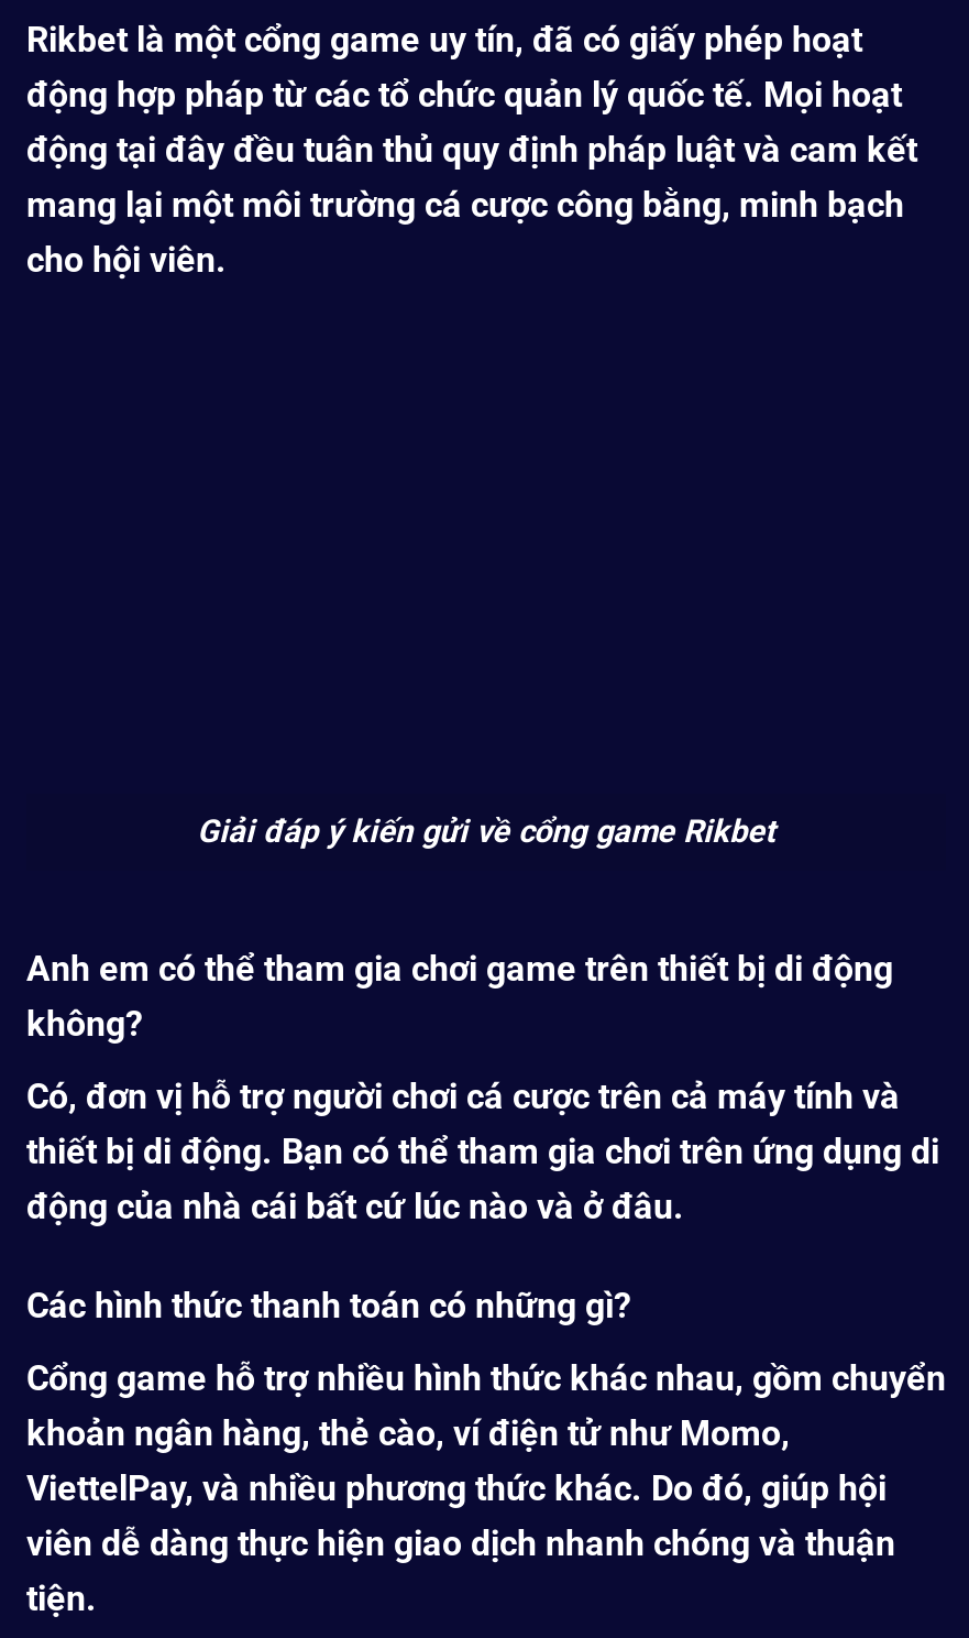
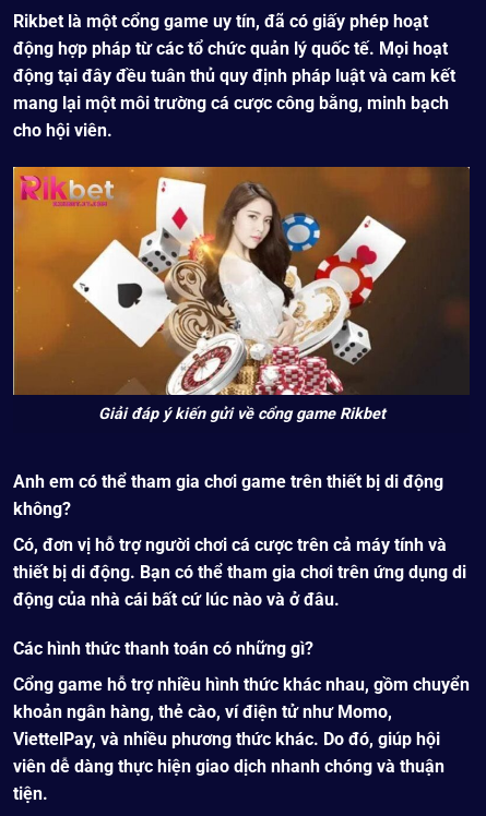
+ [image]
